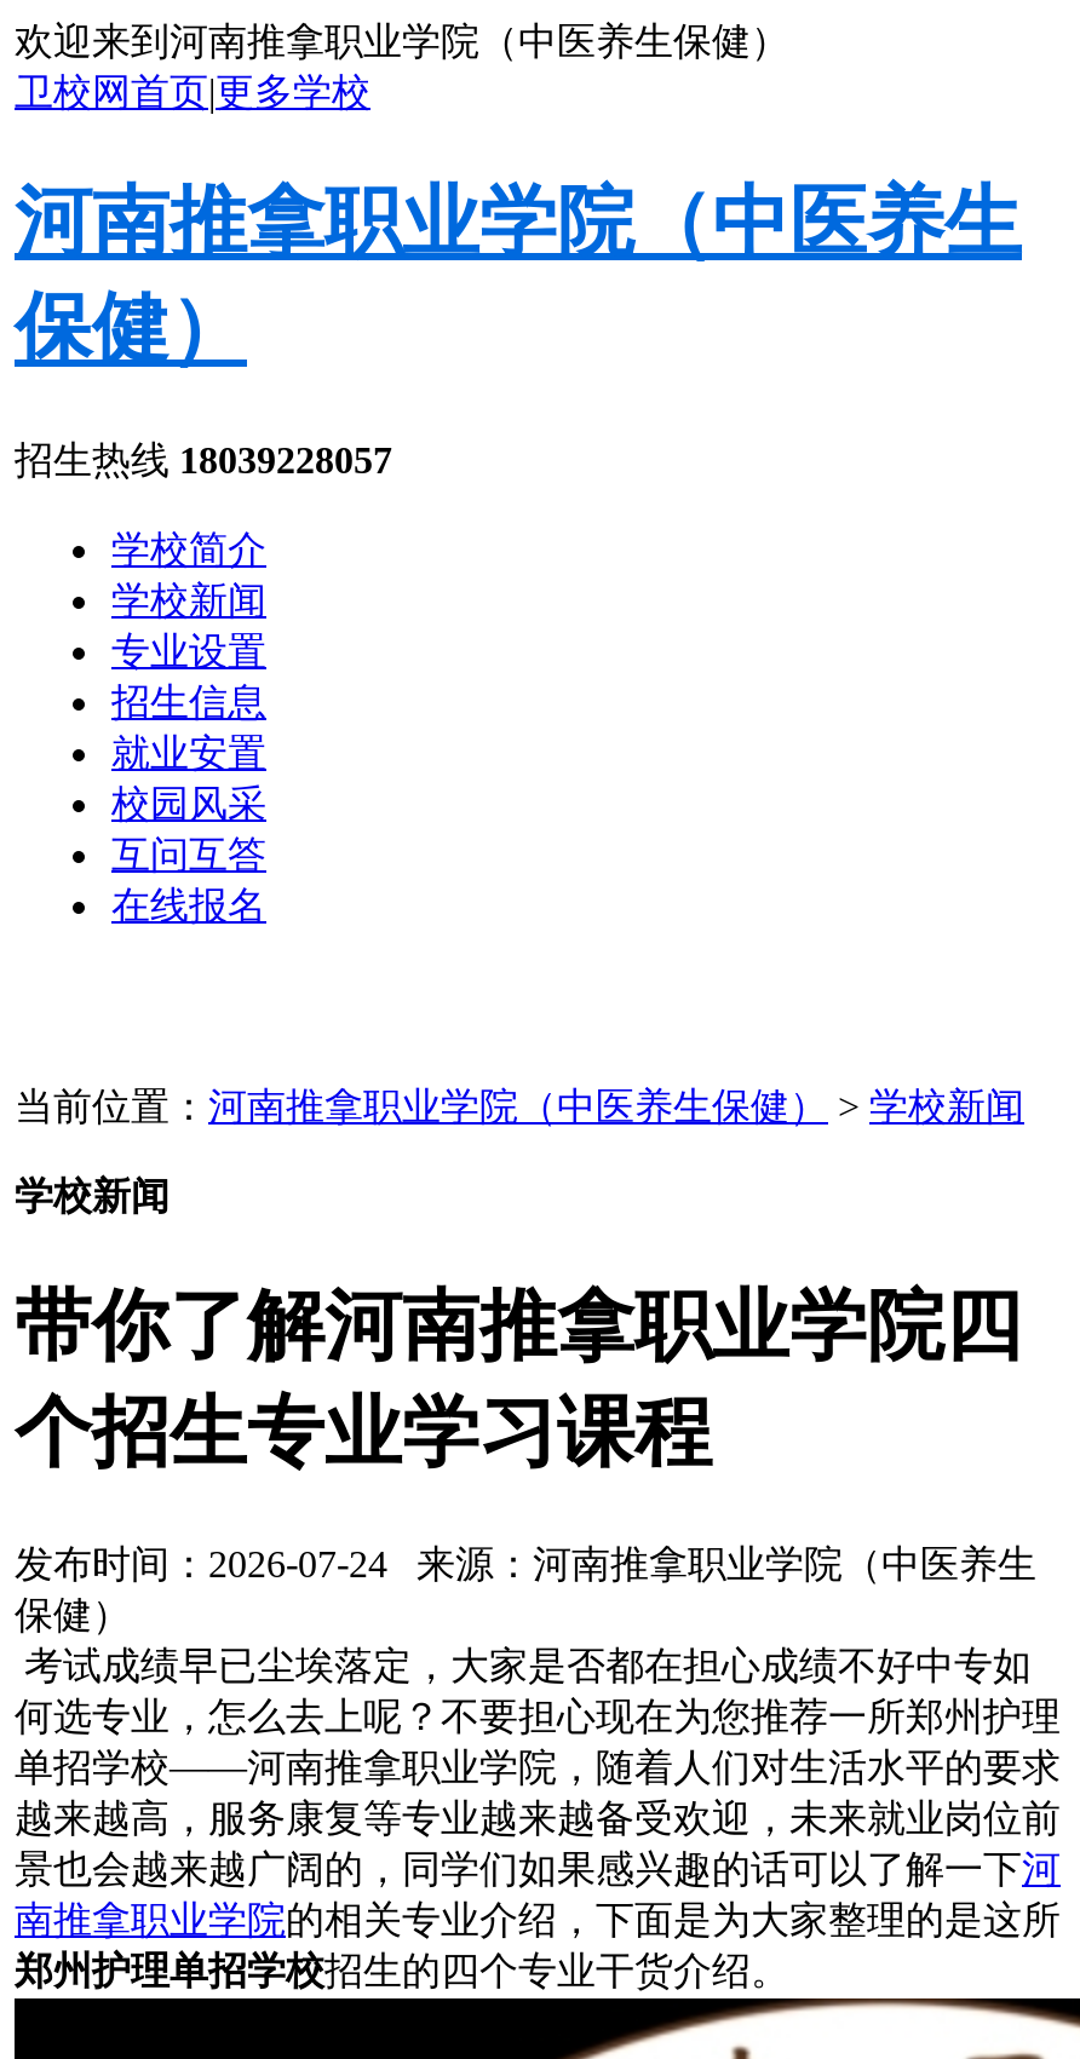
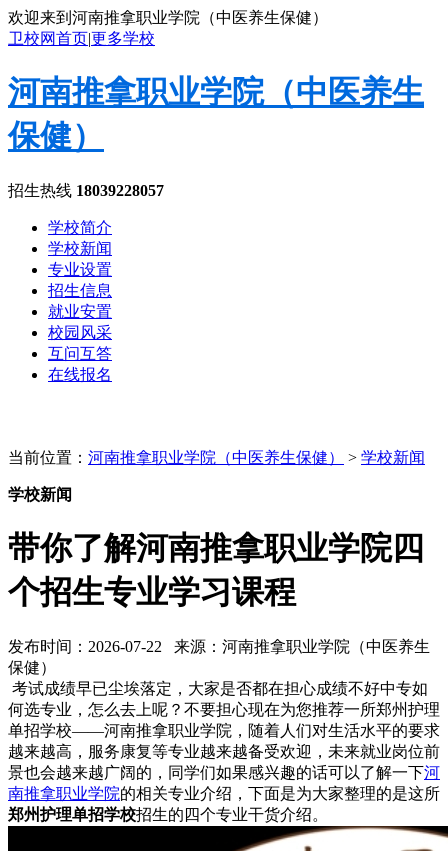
- 发布时间：2026-07-24 来源：河南推拿职业学院（中医养生
+ 发布时间：2026-07-22 来源：河南推拿职业学院（中医养生
